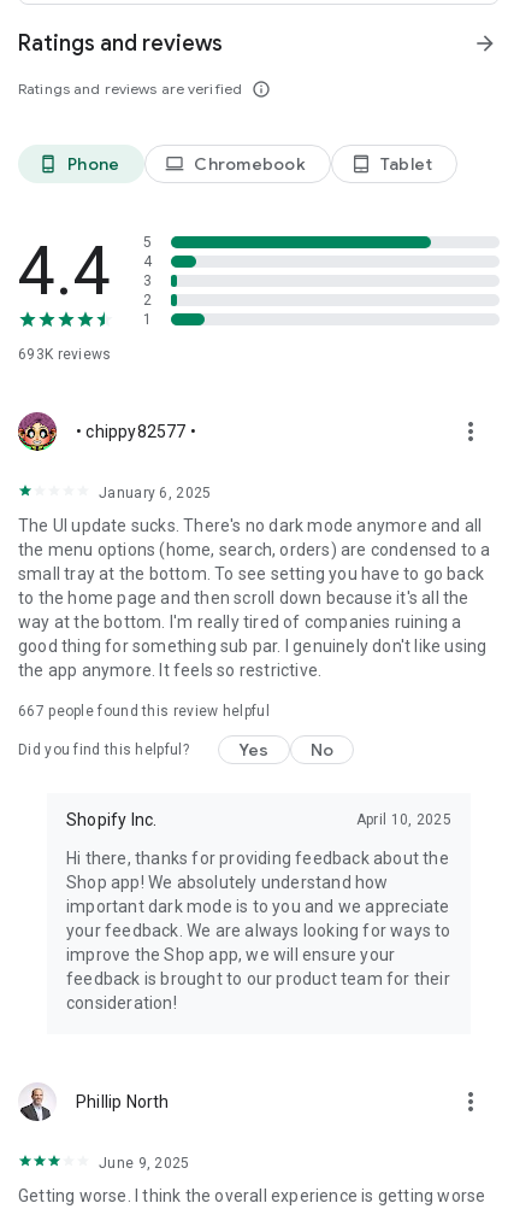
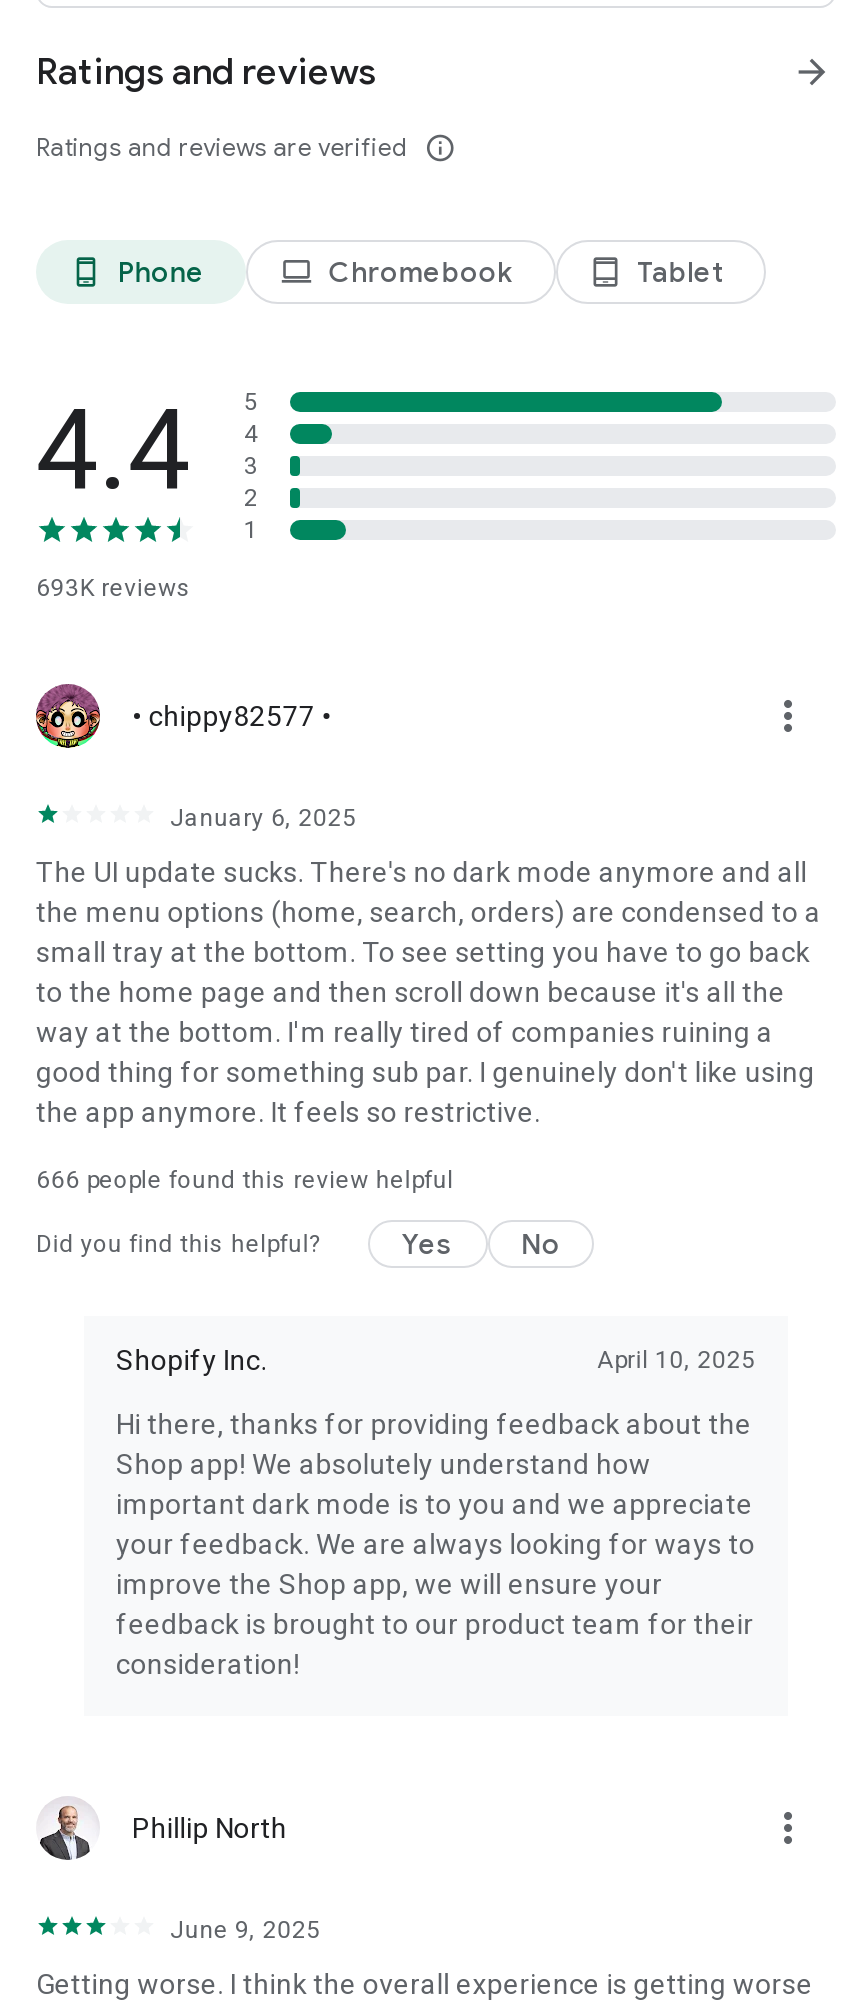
- 667 people found this review helpful
+ 666 people found this review helpful
